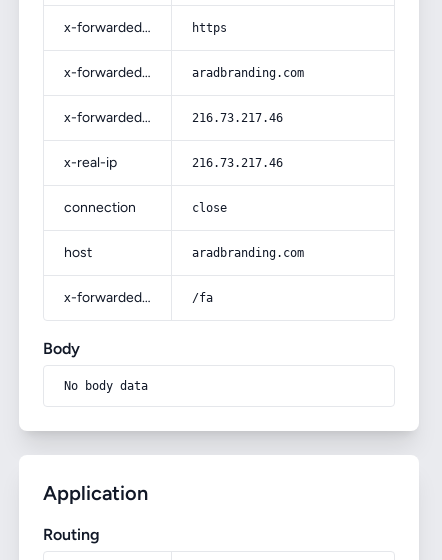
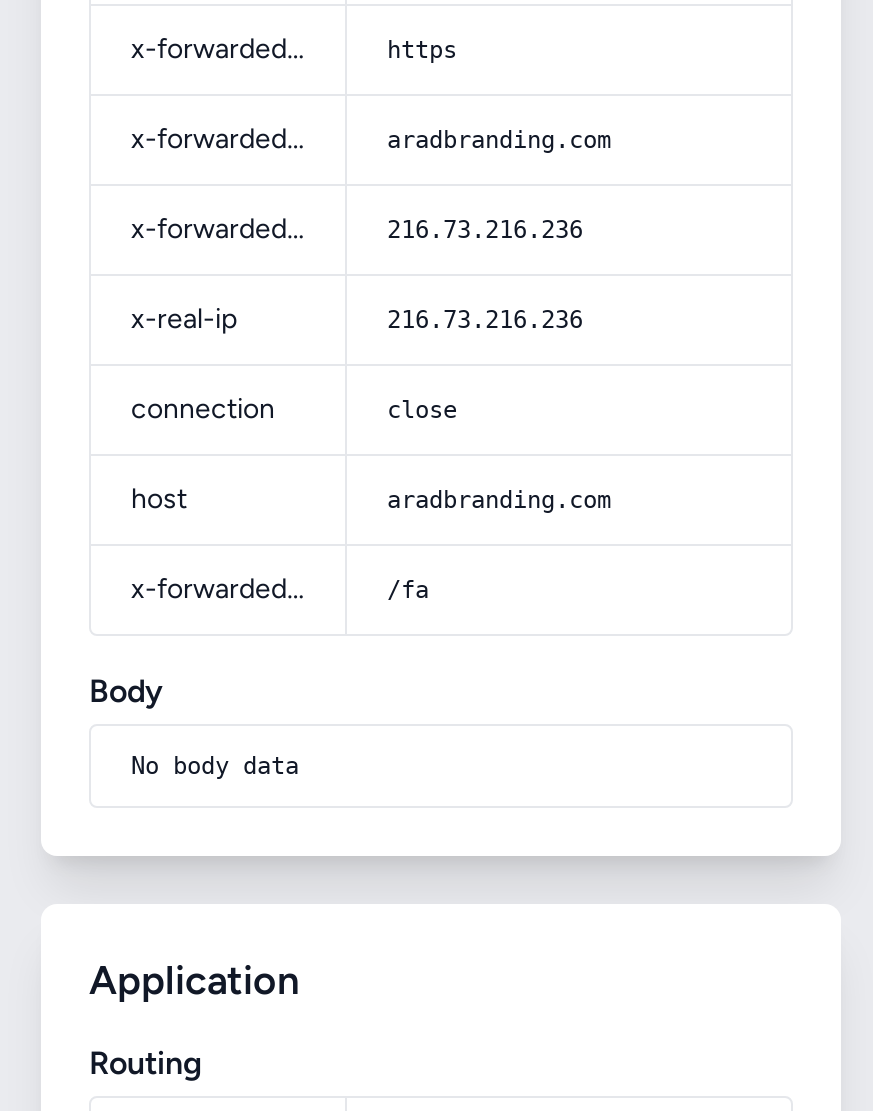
- 216.73.217.46
+ 216.73.216.236

- 216.73.217.46
+ 216.73.216.236
